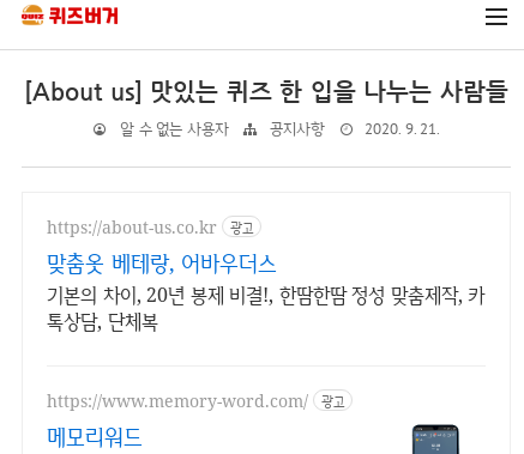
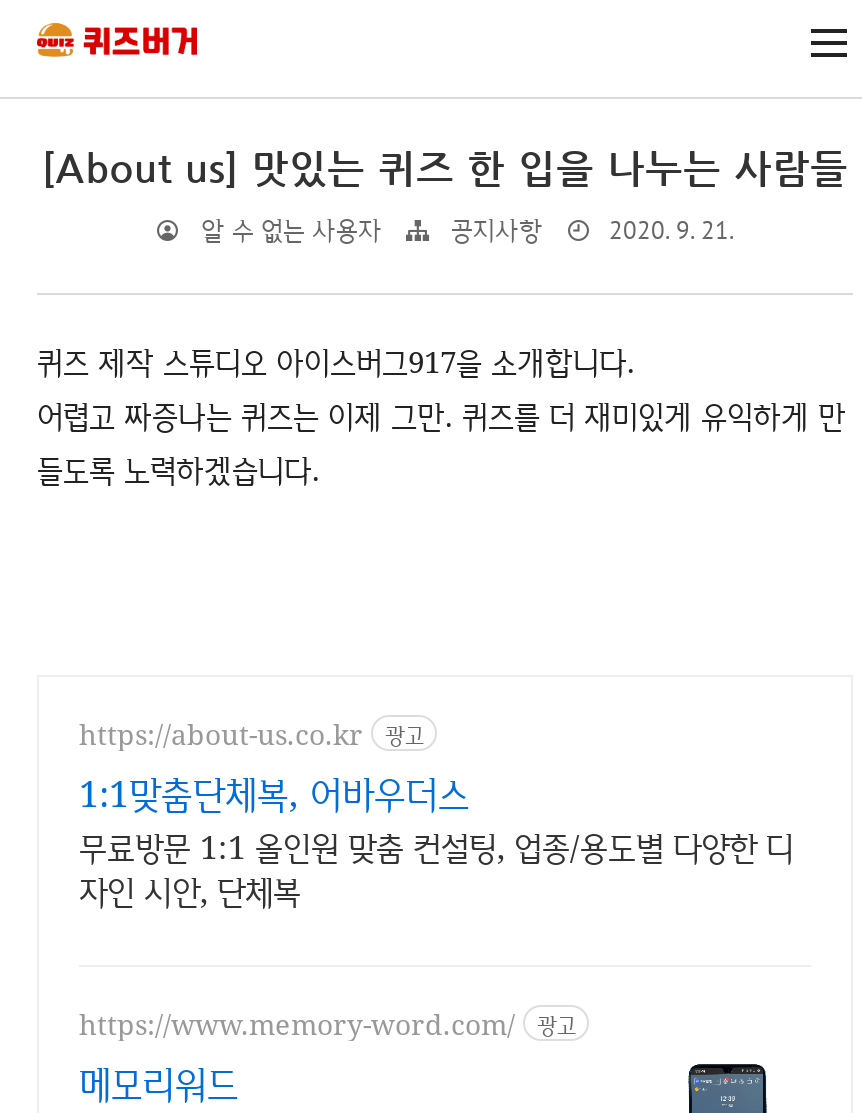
+ 퀴즈 제작 스튜디오 아이스버그917을 소개합니다.
+ 어렵고 짜증나는 퀴즈는 이제 그만. 퀴즈를 더 재미있게 유익하게 만
+ 들도록 노력하겠습니다.

- 맞춤옷 베테랑, 어바우더스
- 기본의 차이, 20년 봉제 비결!, 한땀한땀 정성 맞춤제작, 카
- 톡상담, 단체복
+ 1:1맞춤단체복, 어바우더스
+ 무료방문 1:1 올인원 맞춤 컨설팅, 업종/용도별 다양한 디
+ 자인 시안, 단체복
